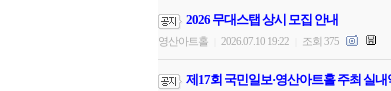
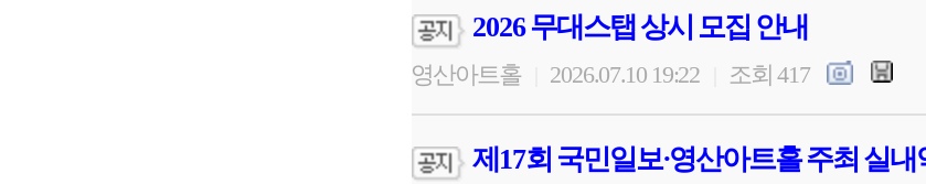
- 영산아트홀 2026.07.10 19:22 조회 375
+ 영산아트홀 2026.07.10 19:22 조회 417
